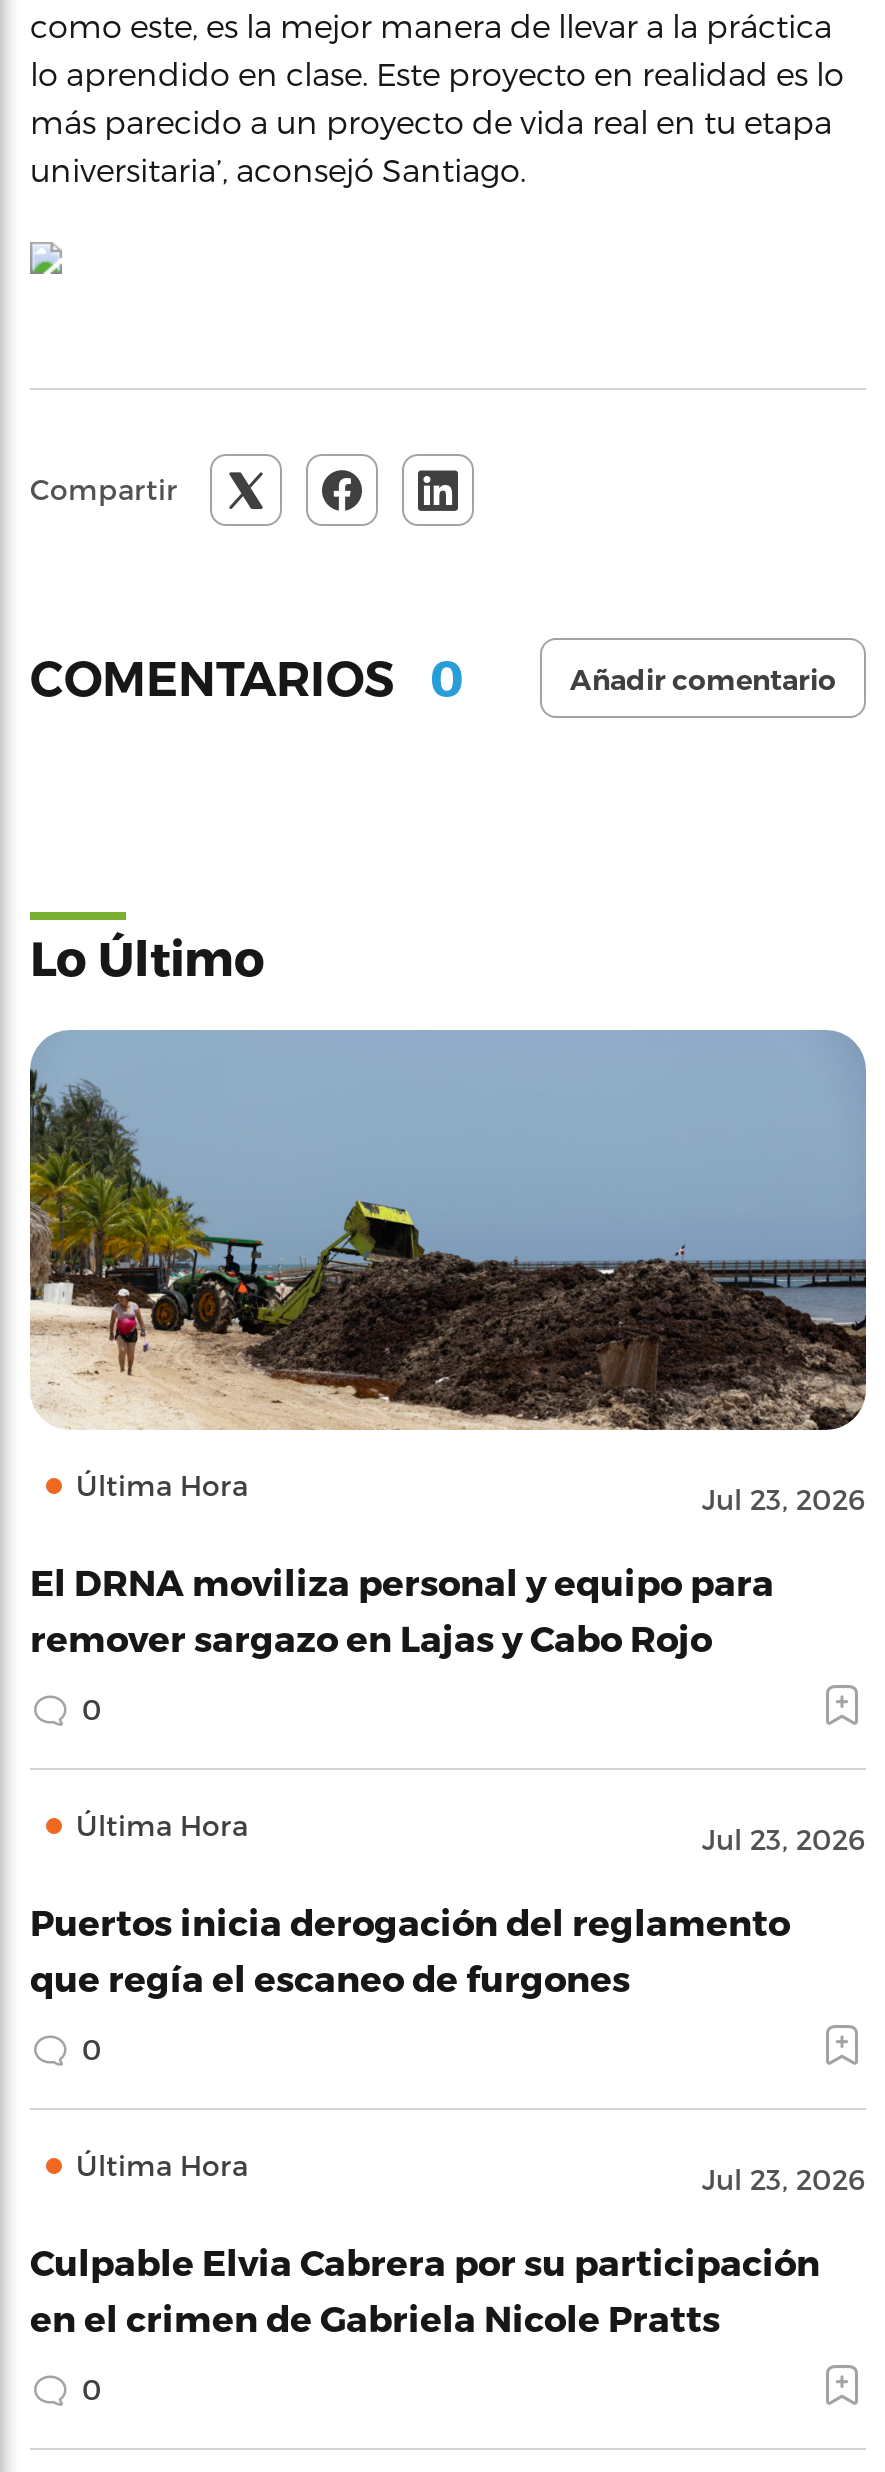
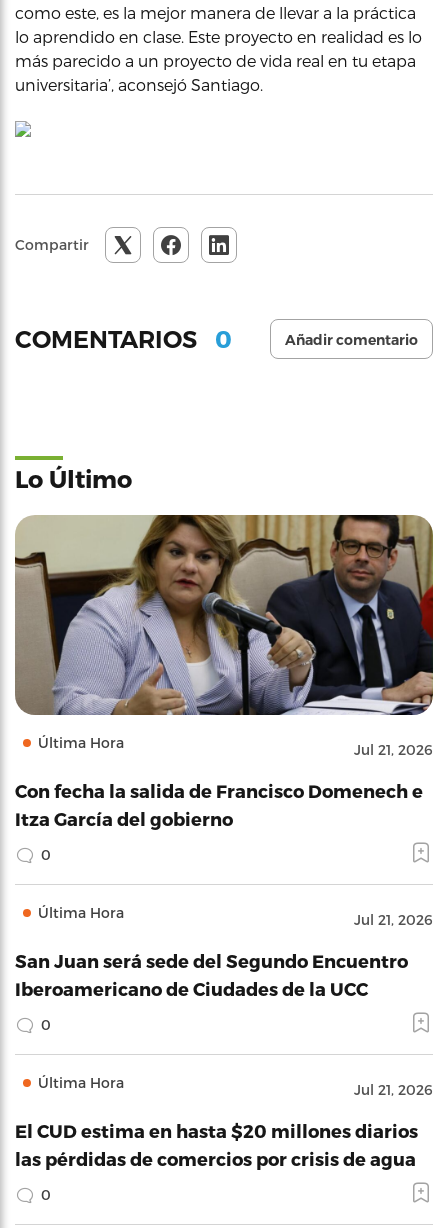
- [image]
- Jul 23, 2026
+ [image]
+ Jul 21, 2026

- El DRNA moviliza personal y equipo para
- remover sargazo en Lajas y Cabo Rojo
+ Con fecha la salida de Francisco Domenech e
+ Itza García del gobierno

- Jul 23, 2026
+ Jul 21, 2026

- Puertos inicia derogación del reglamento
- que regía el escaneo de furgones
+ San Juan será sede del Segundo Encuentro
+ Iberoamericano de Ciudades de la UCC

- Jul 23, 2026
+ Jul 21, 2026

- Culpable Elvia Cabrera por su participación
- en el crimen de Gabriela Nicole Pratts
+ El CUD estima en hasta $20 millones diarios
+ las pérdidas de comercios por crisis de agua
